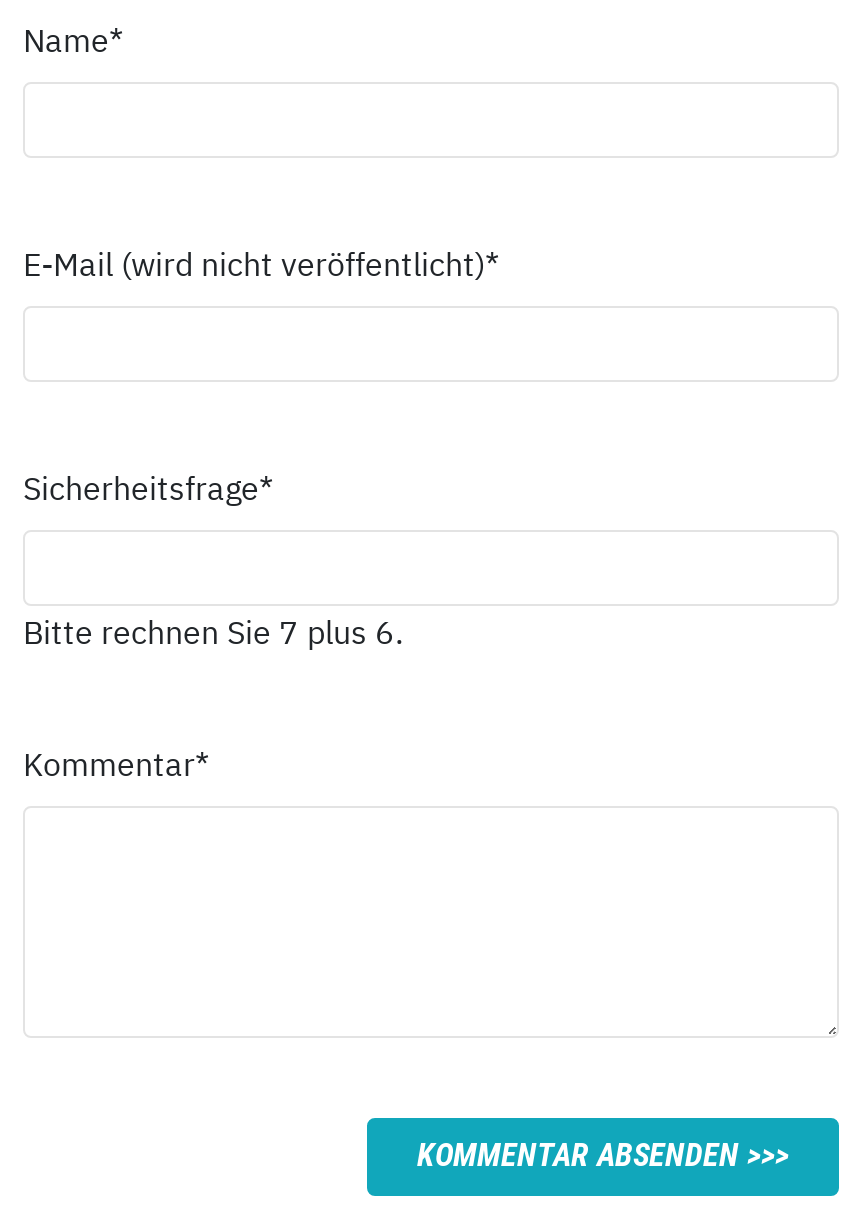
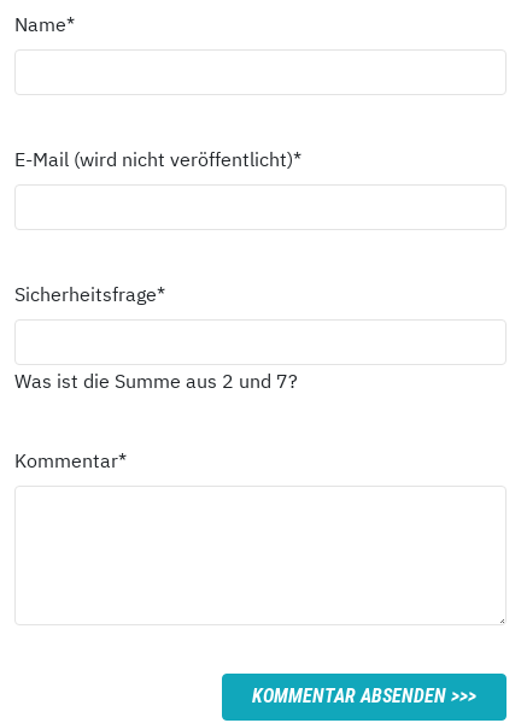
- Bitte rechnen Sie 7 plus 6.
+ Was ist die Summe aus 2 und 7?
